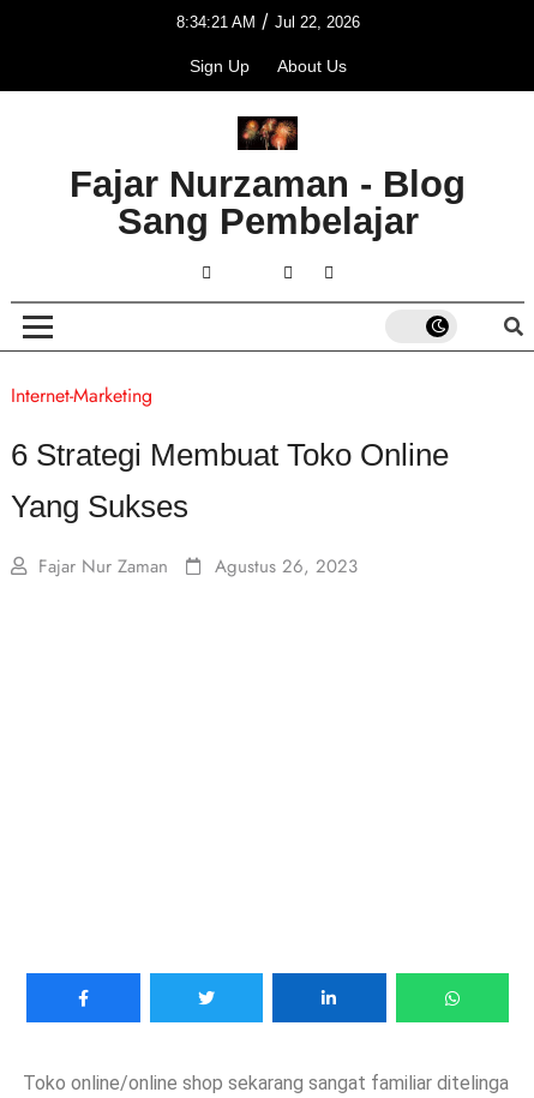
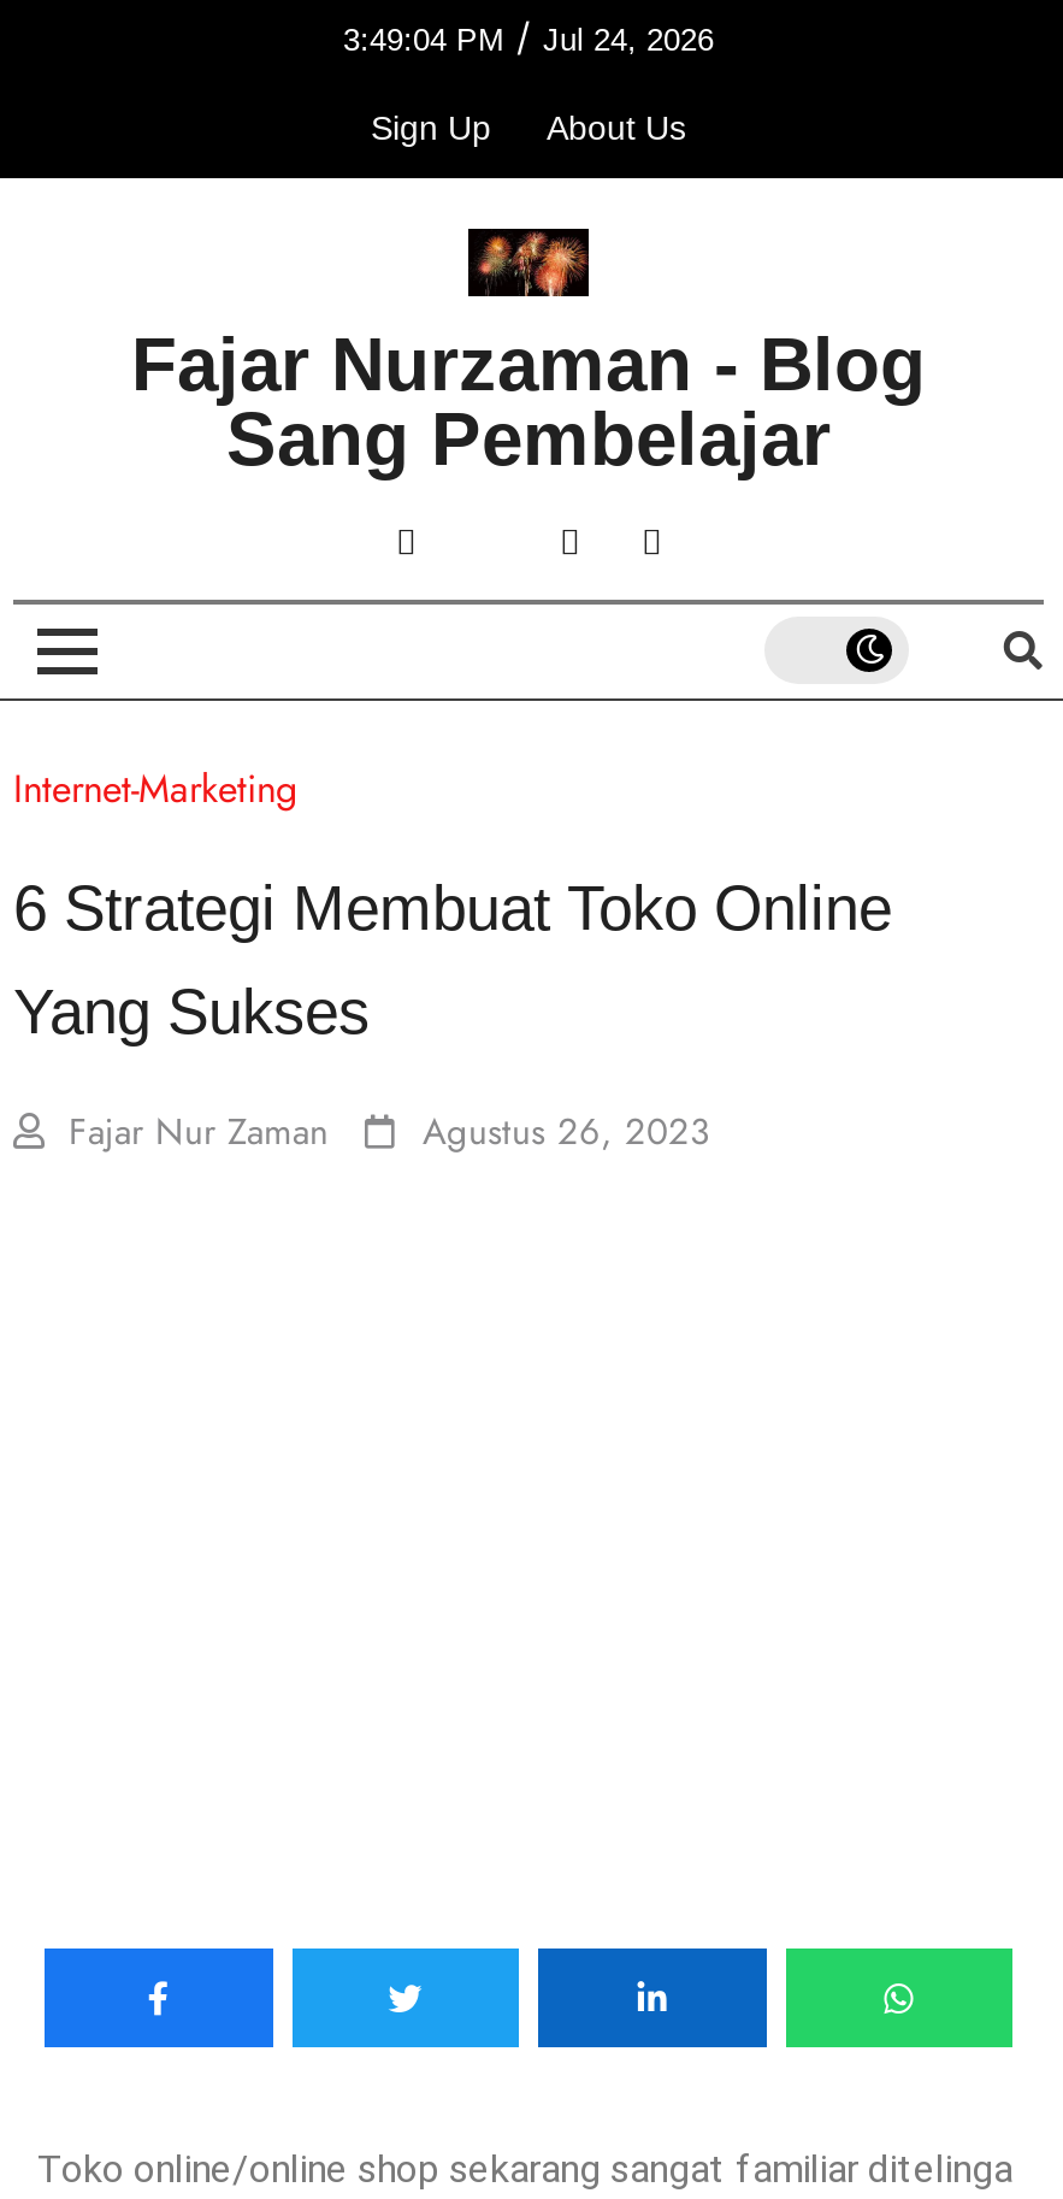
- 8:34:21 AM / Jul 22, 2026
+ 3:49:04 PM / Jul 24, 2026
